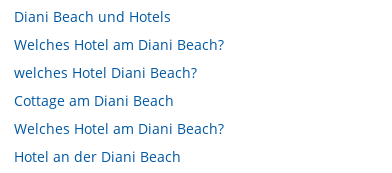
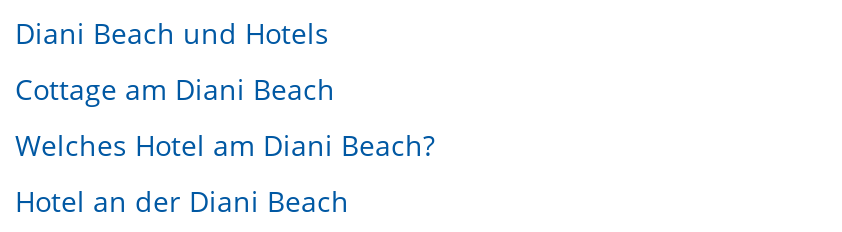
- Welches Hotel am Diani Beach?
- welches Hotel Diani Beach?
